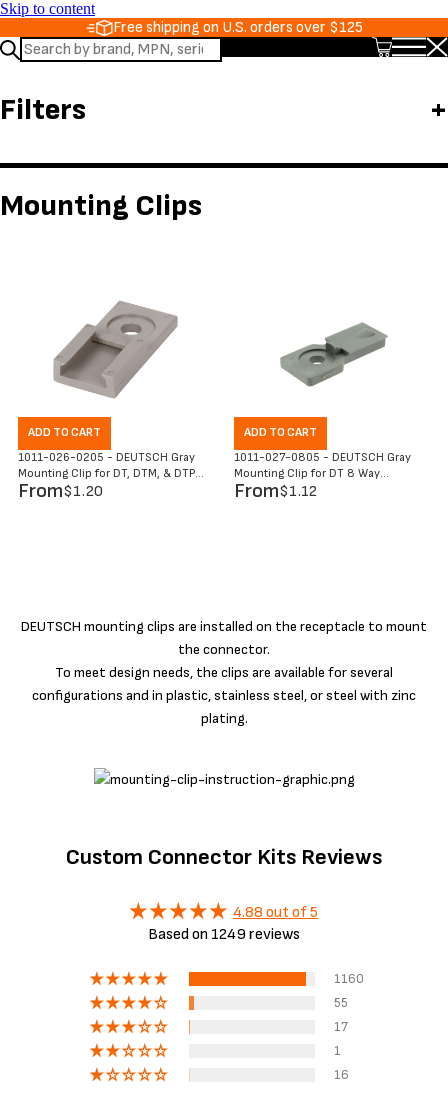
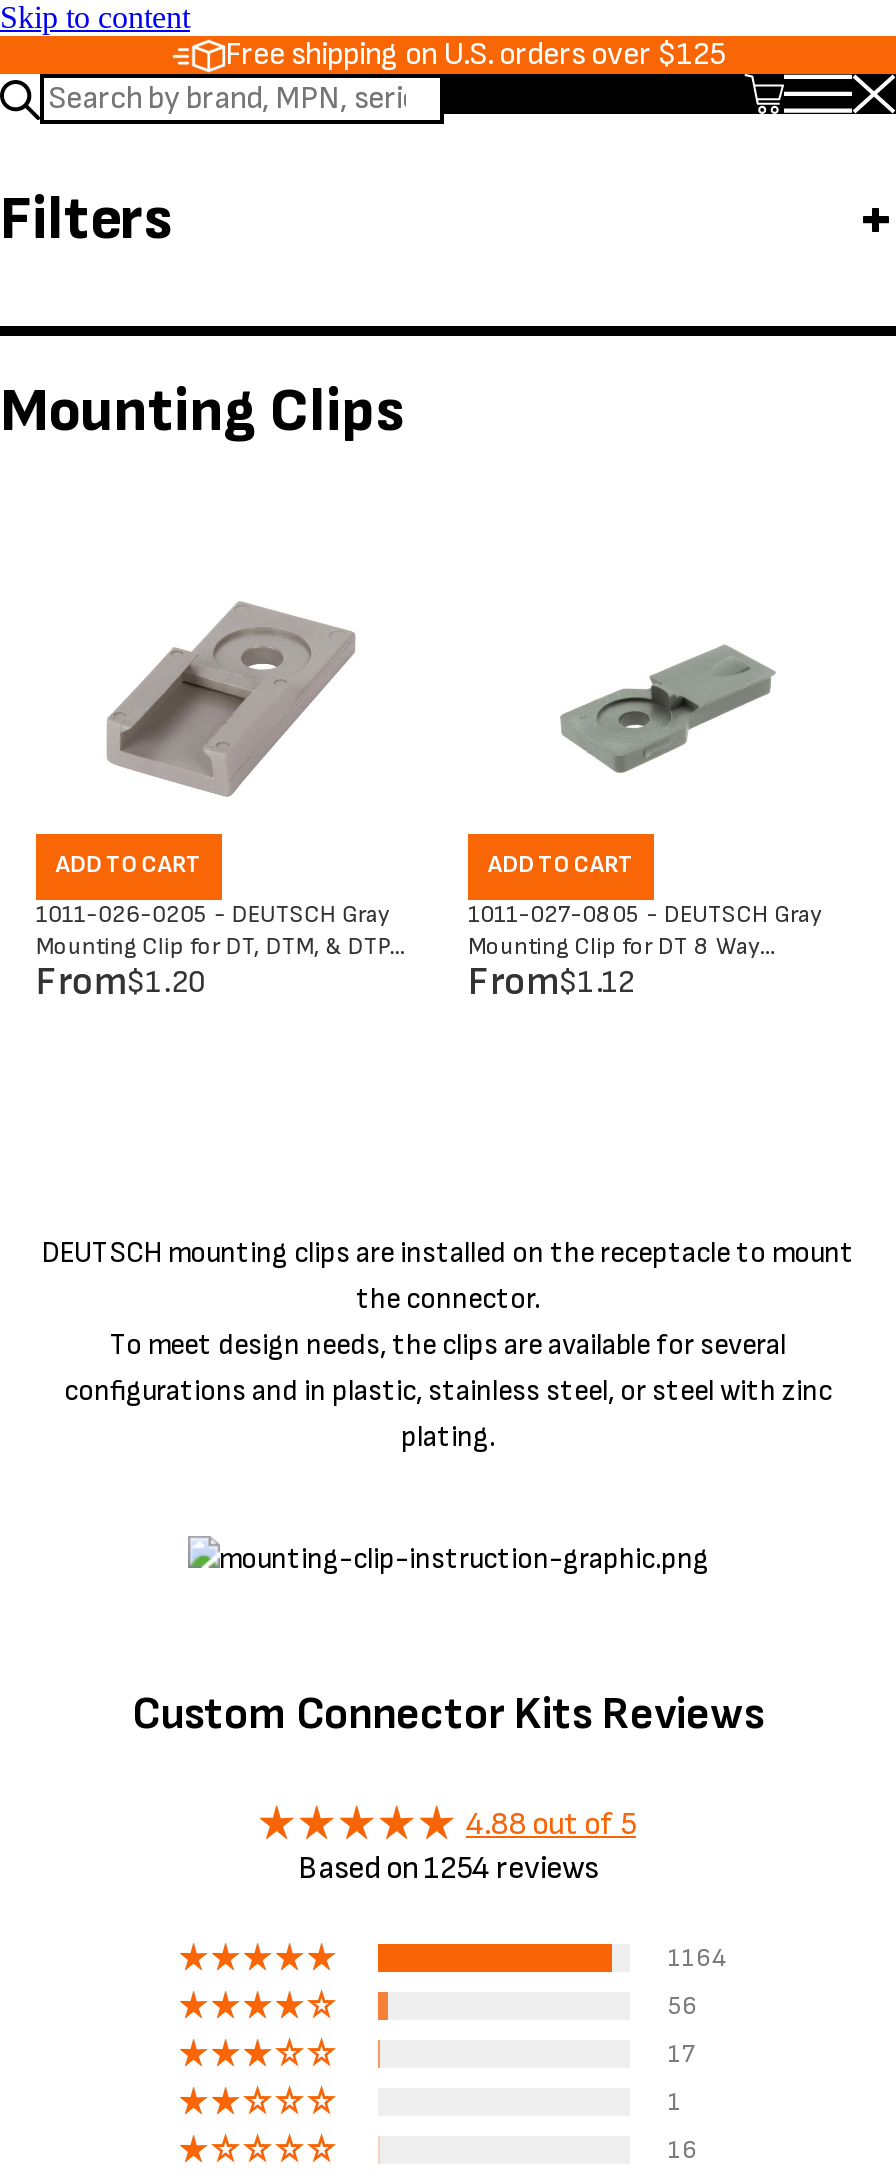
- Based on 1249 reviews
+ Based on 1254 reviews

- 1160
+ 1164

- 55
+ 56
